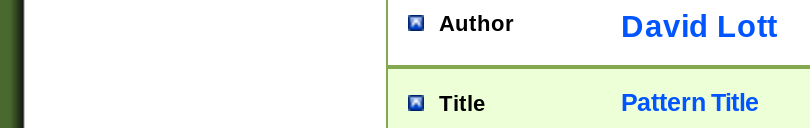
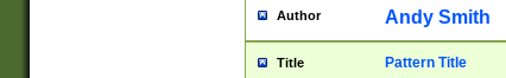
- David Lott
+ Andy Smith
